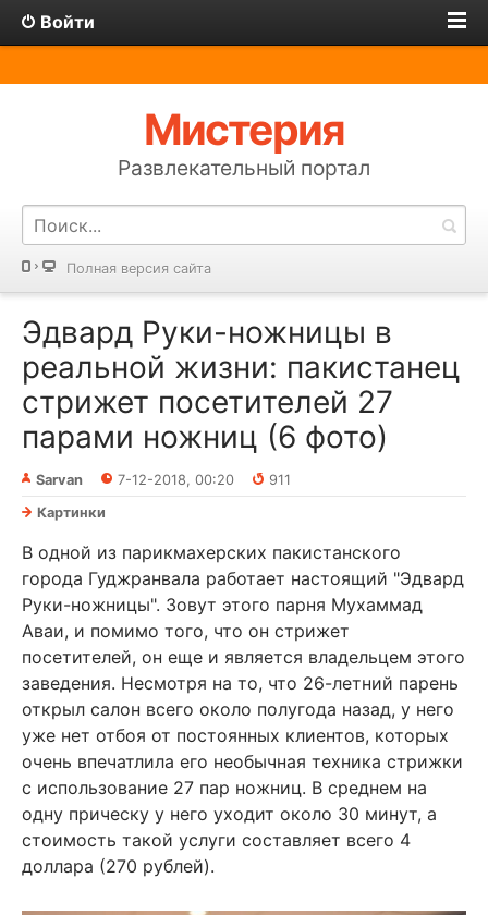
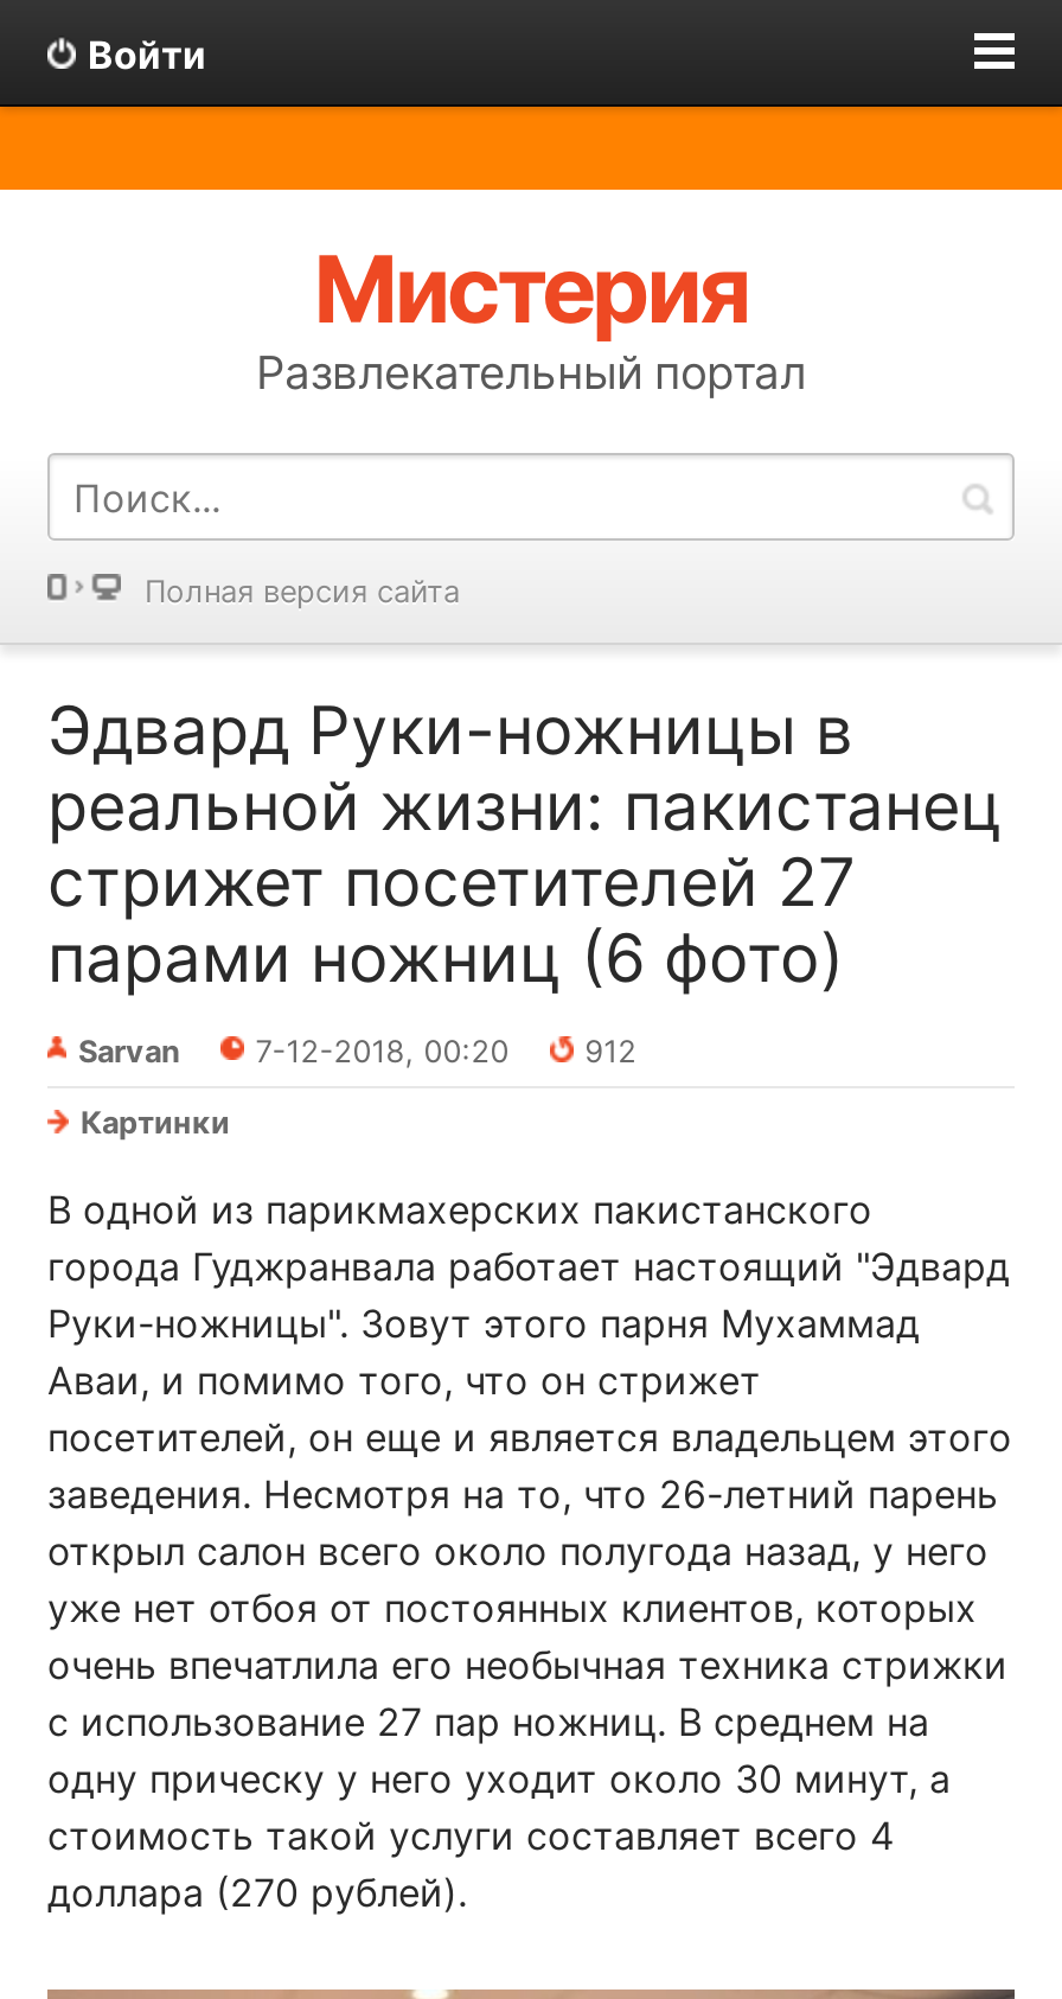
- 911
+ 912
